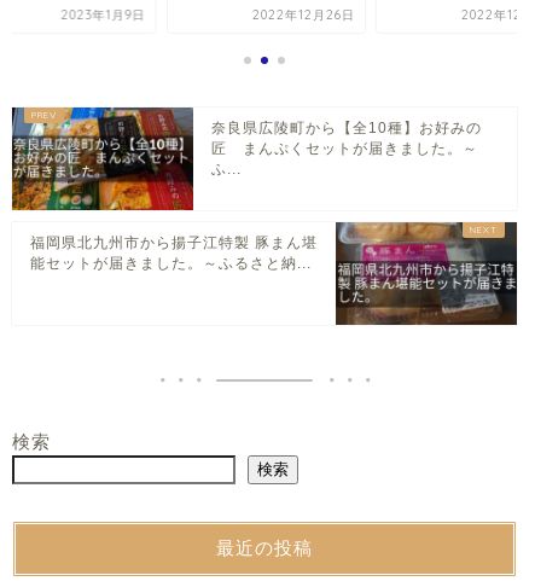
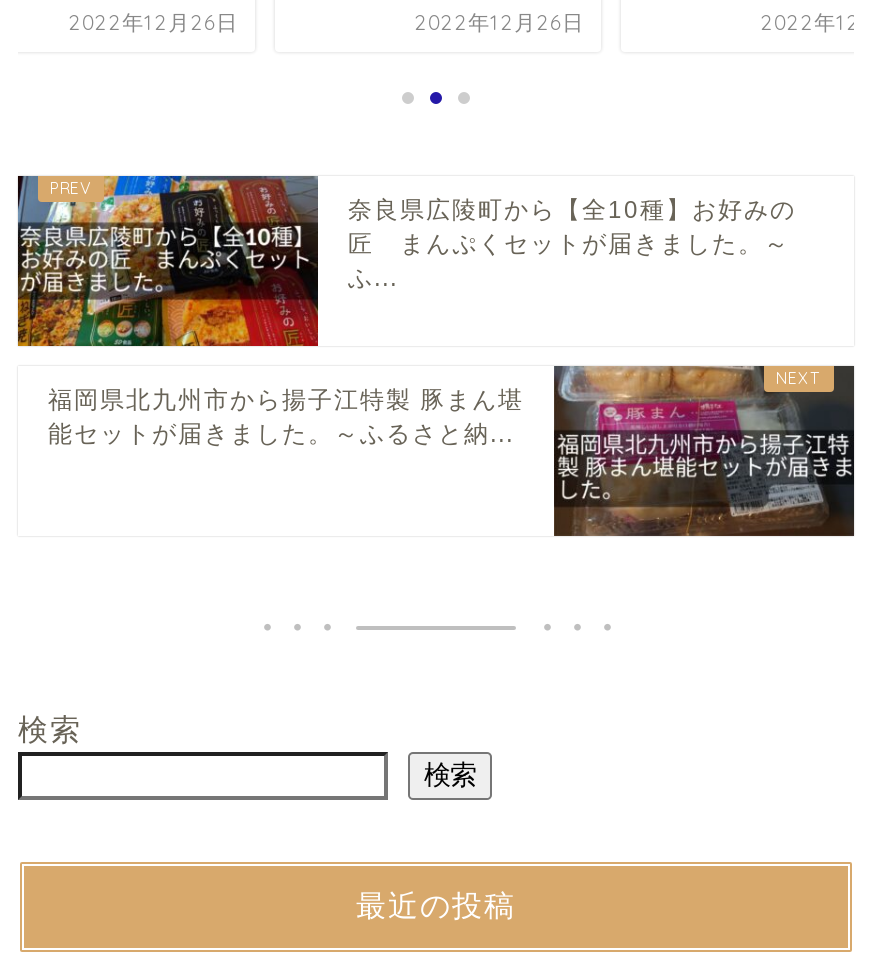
- 2023年1月9日
+ 2022年12月26日
